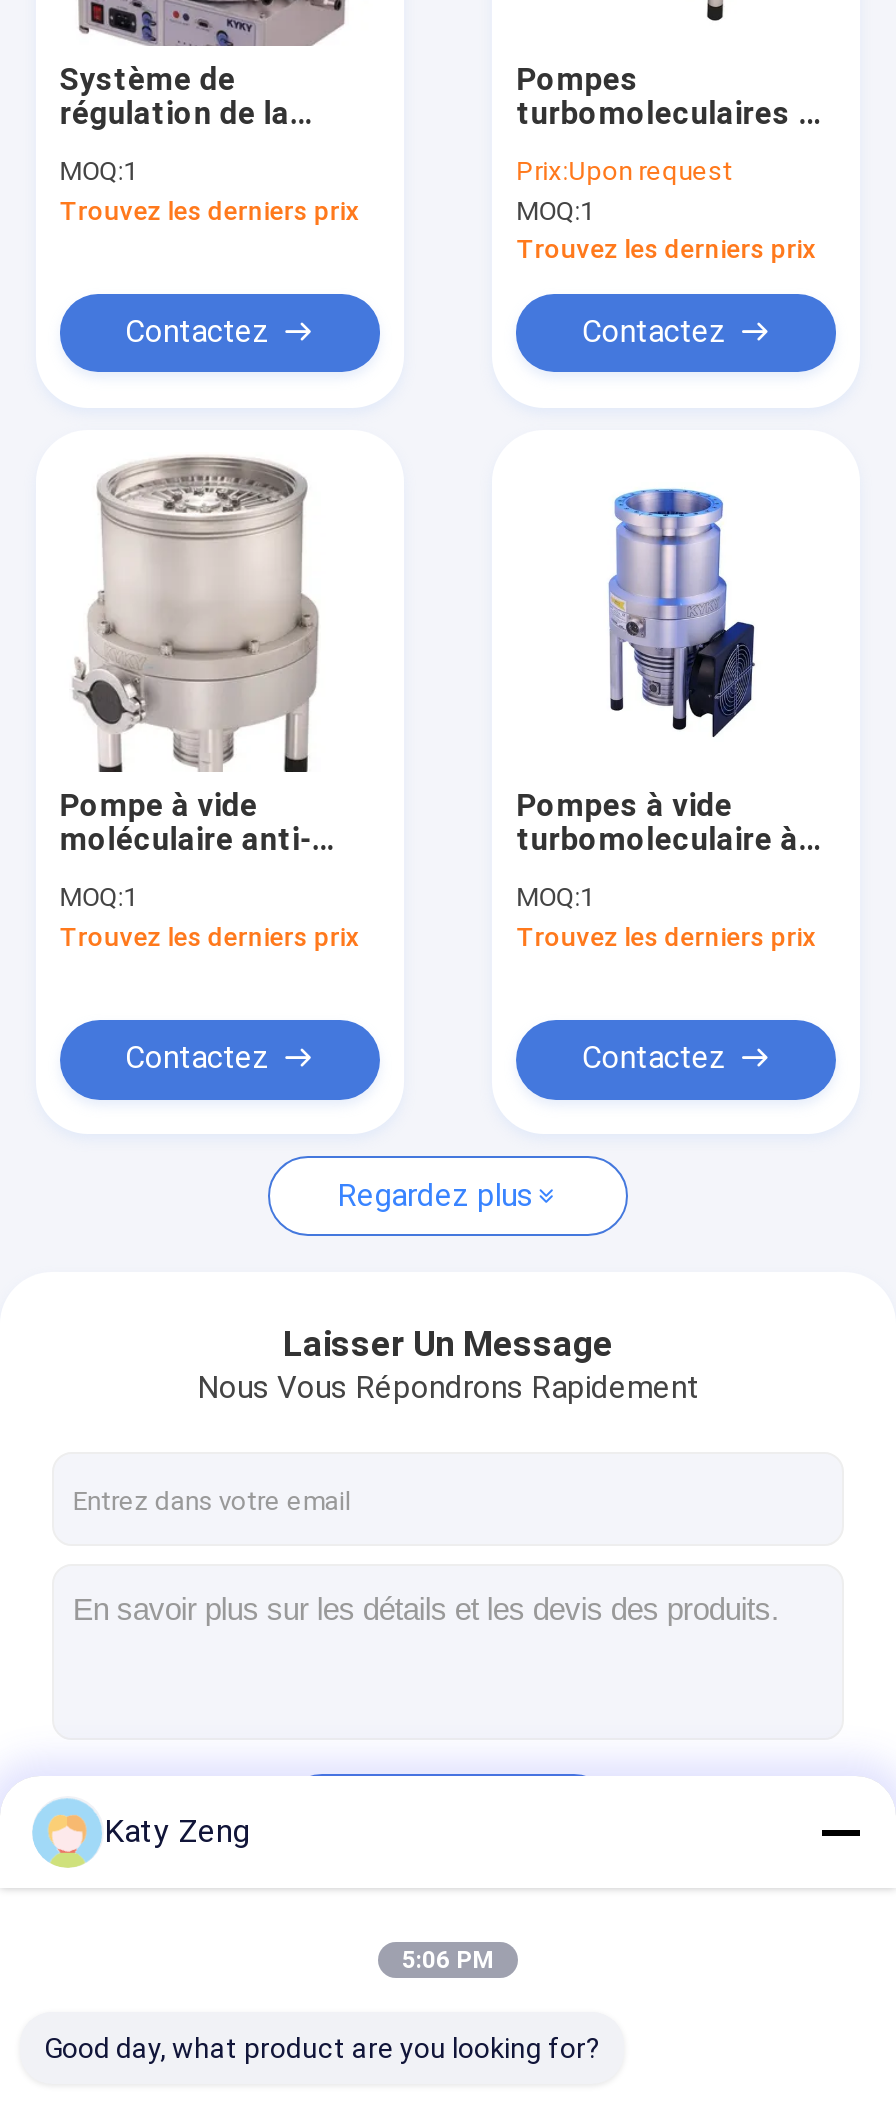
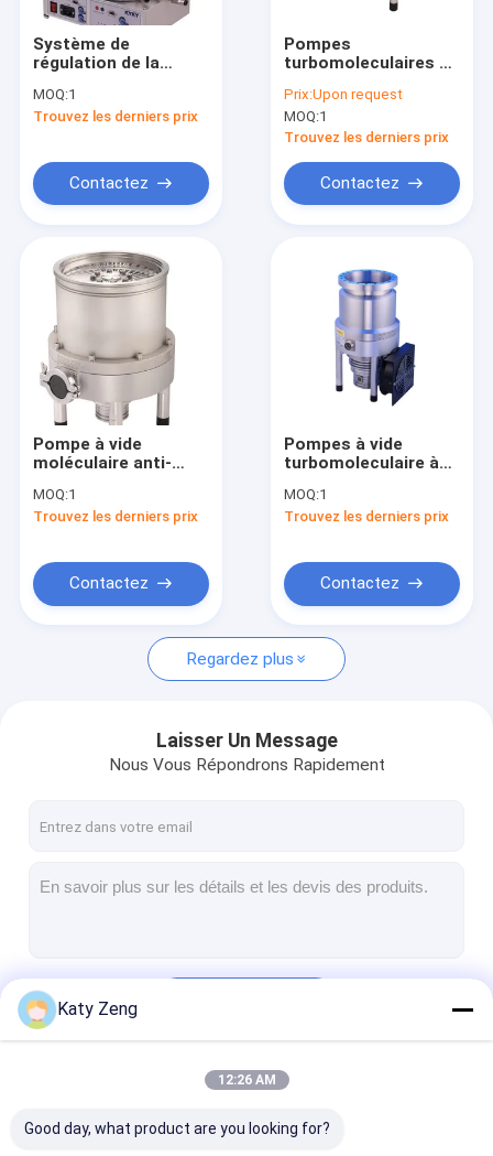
- 5:06 PM
+ 12:26 AM
